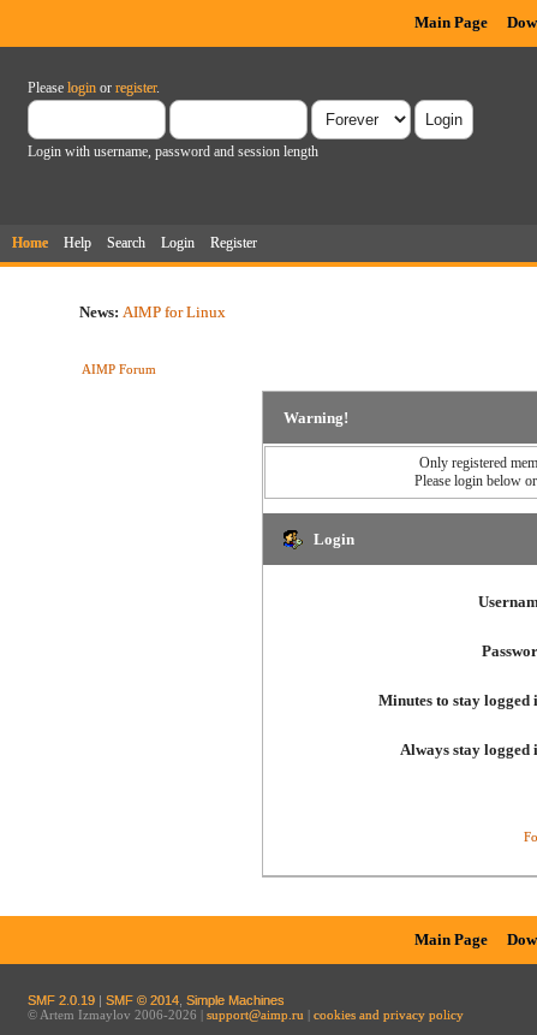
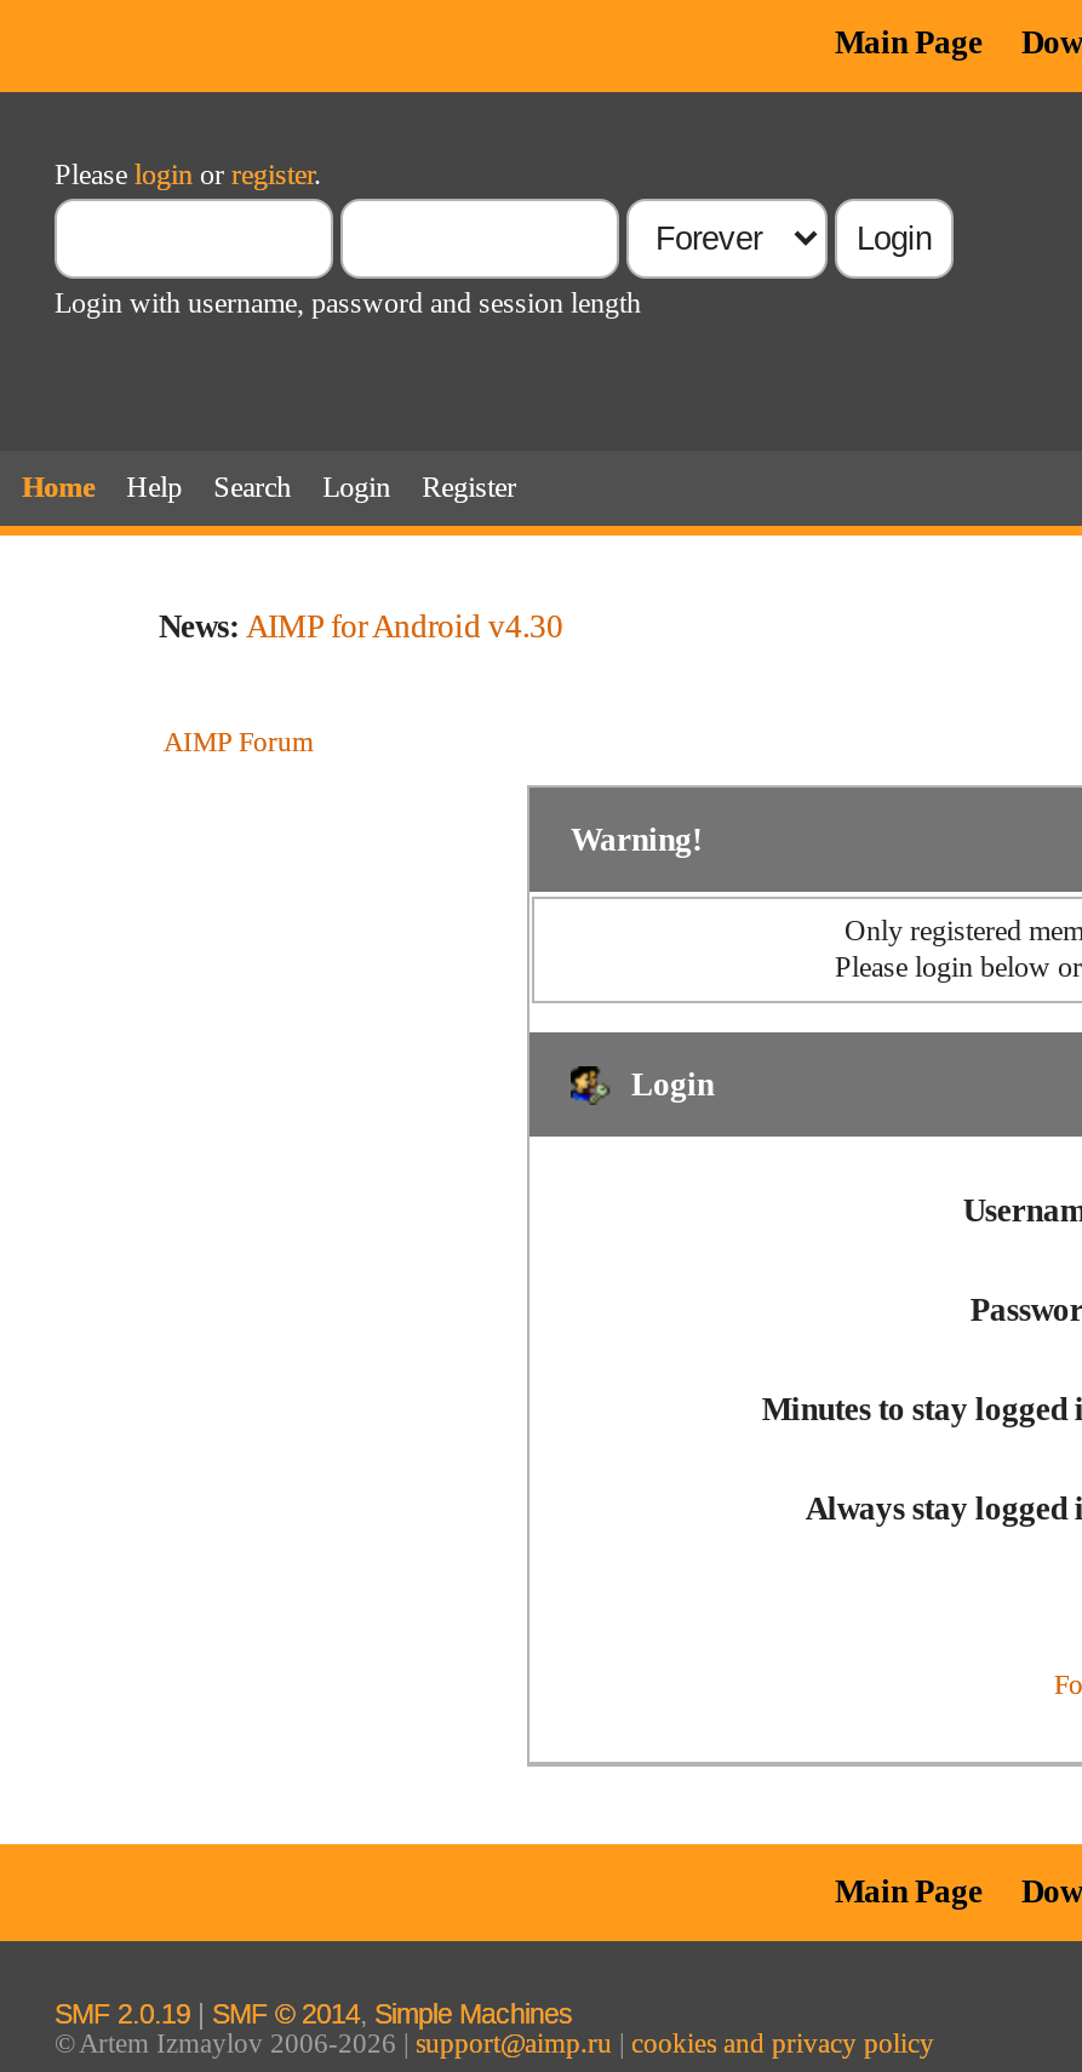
- News: AIMP for Linux
+ News: AIMP for Android v4.30
